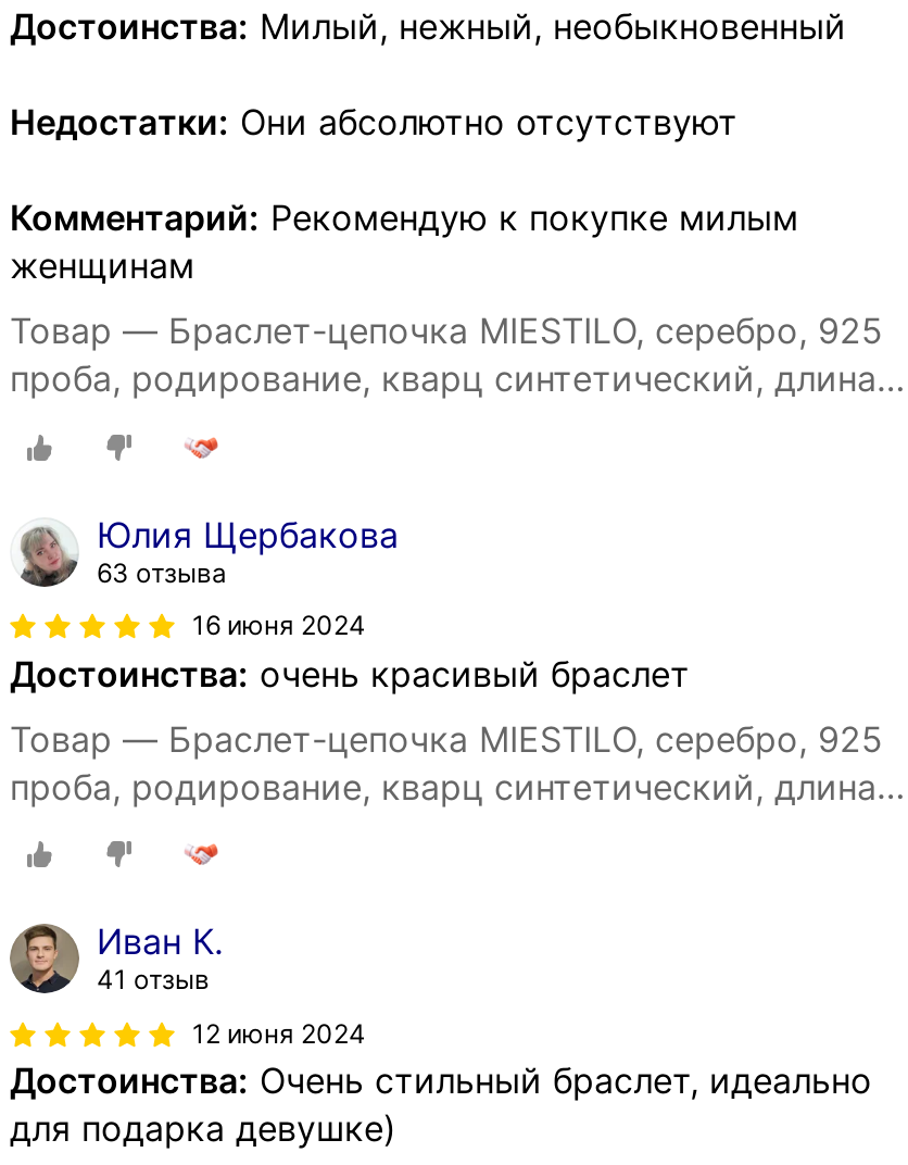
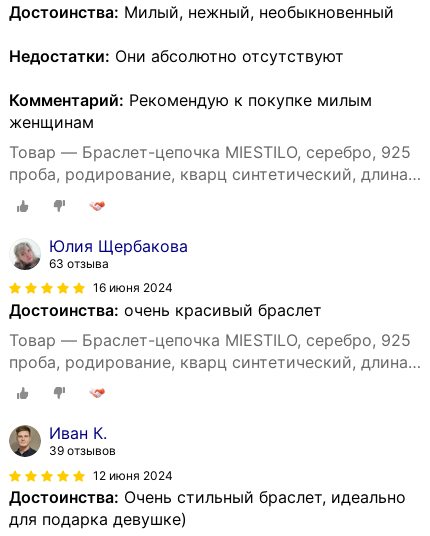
- 41 отзыв
+ 39 отзывов
